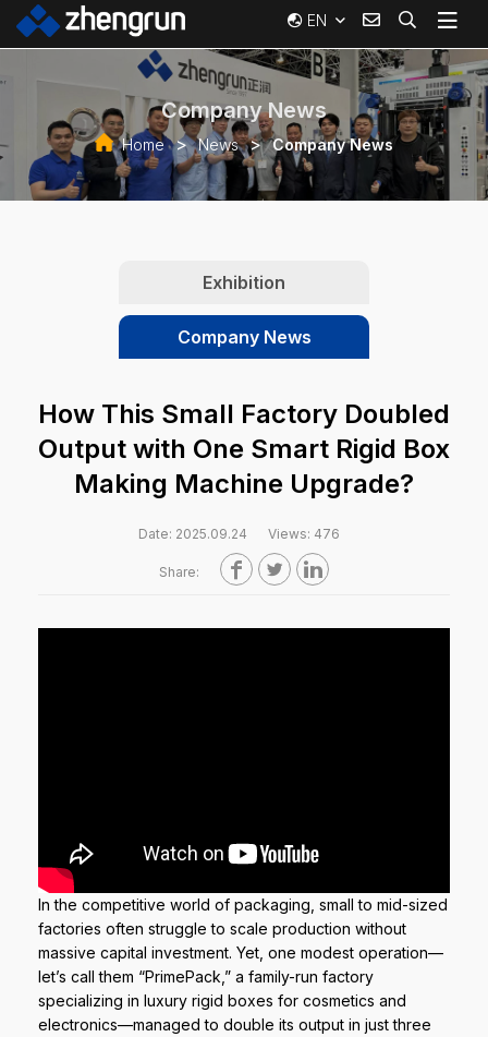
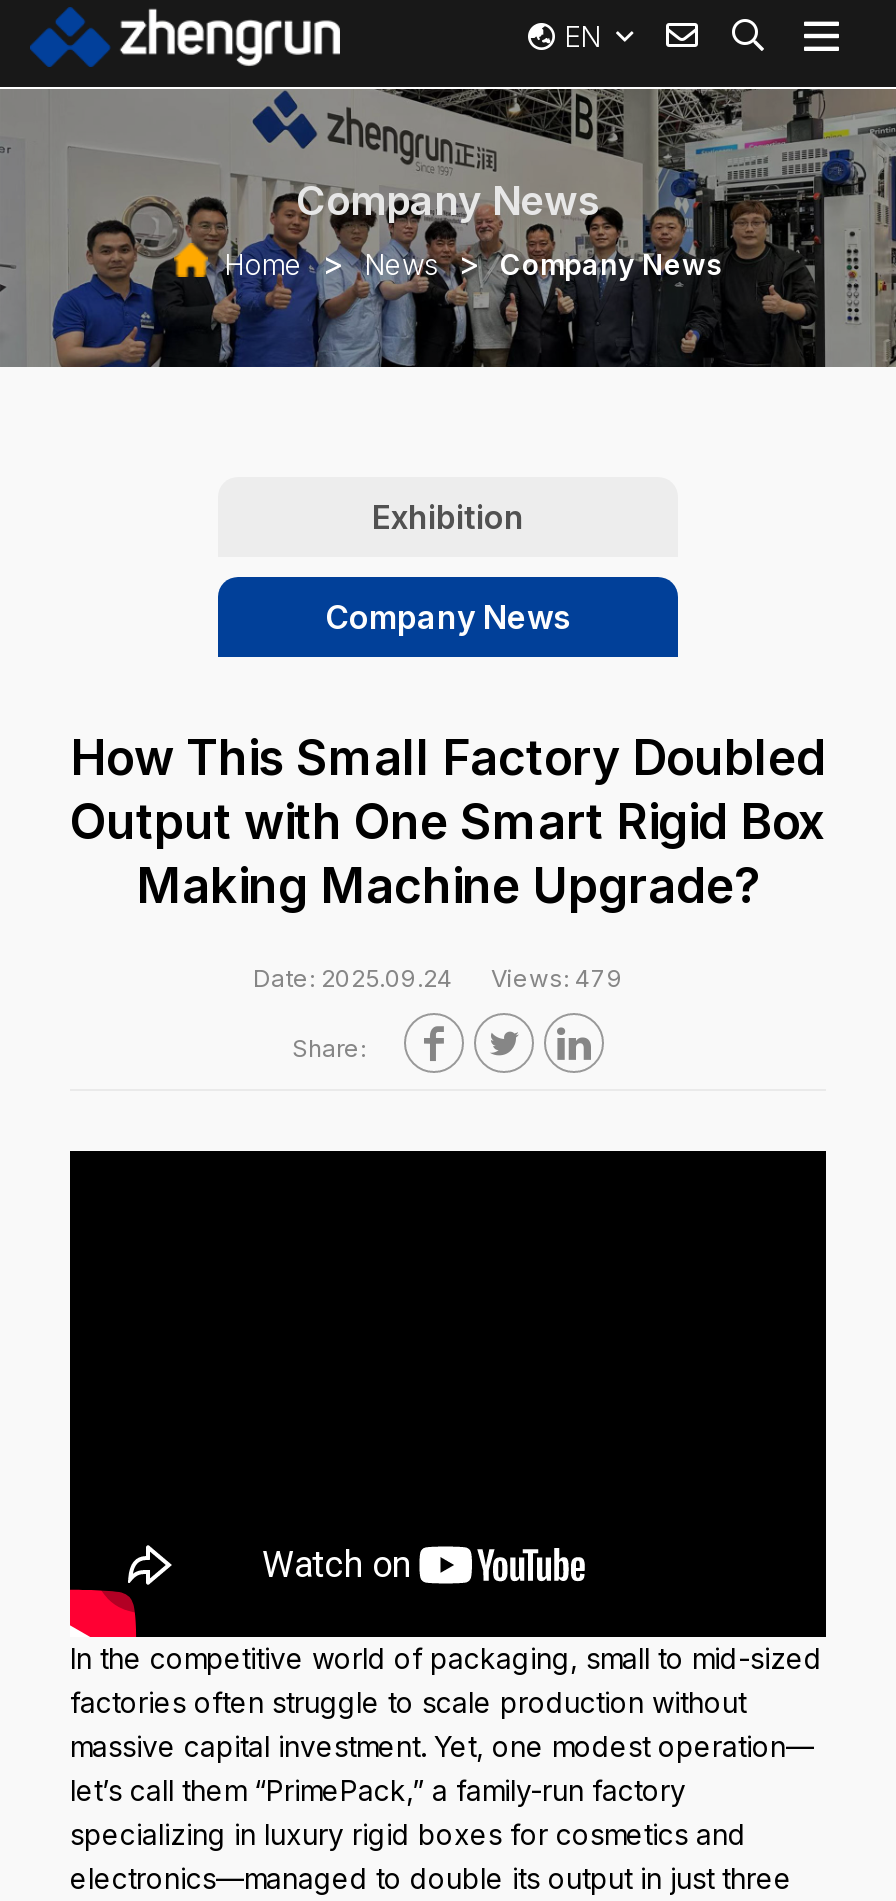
- Date: 2025.09.24 Views: 476
+ Date: 2025.09.24 Views: 479
